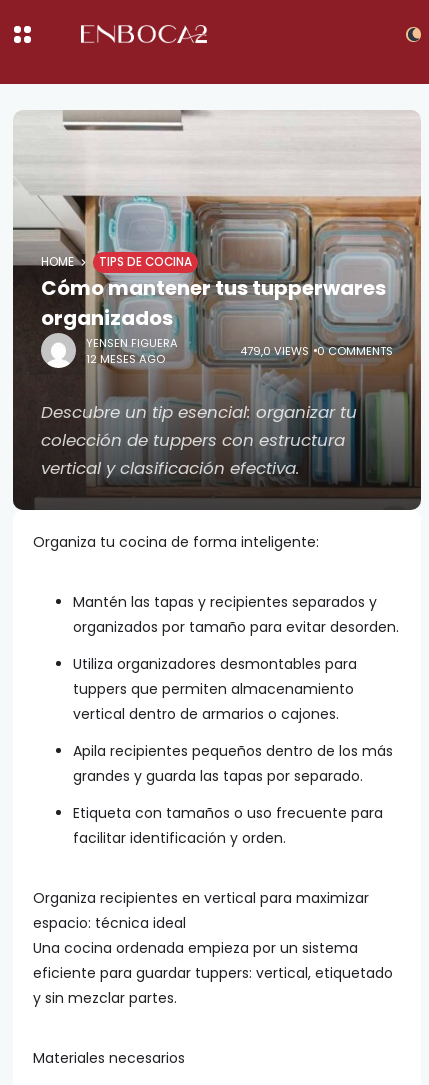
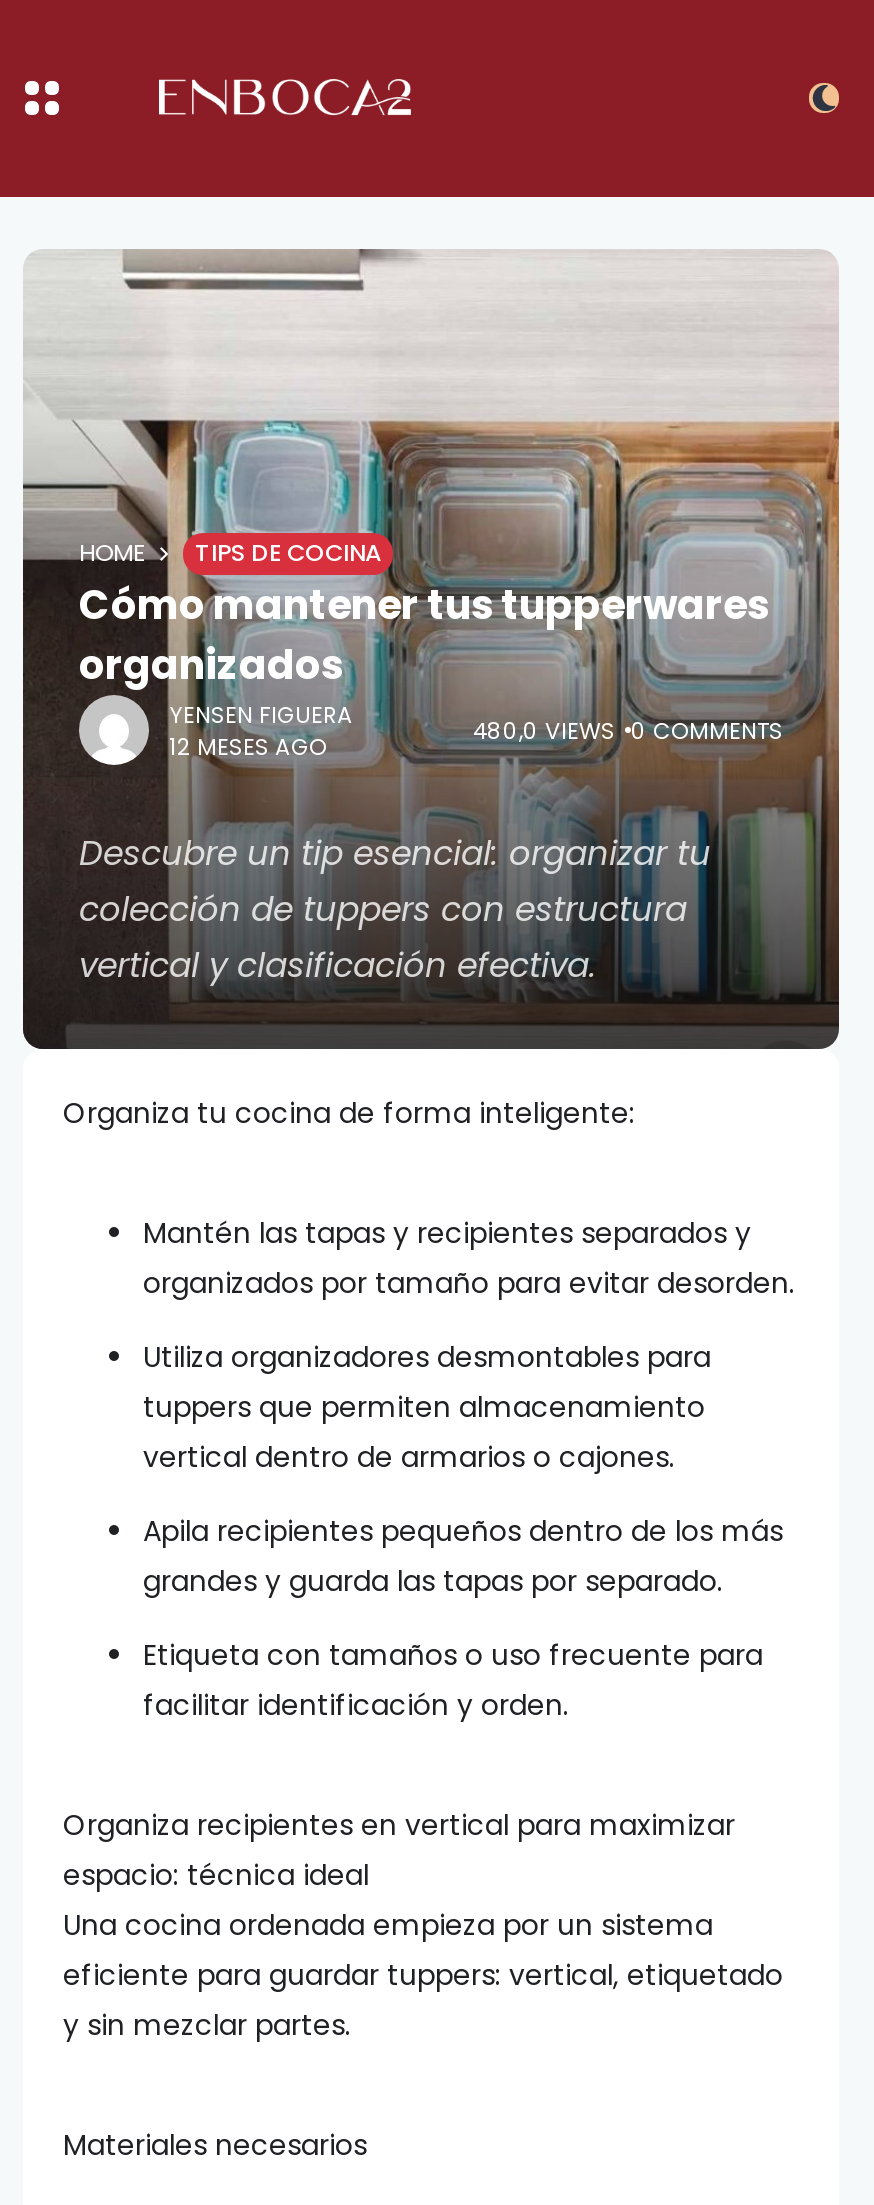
- 479,0 VIEWS 0 COMMENTS
+ 480,0 VIEWS 0 COMMENTS
